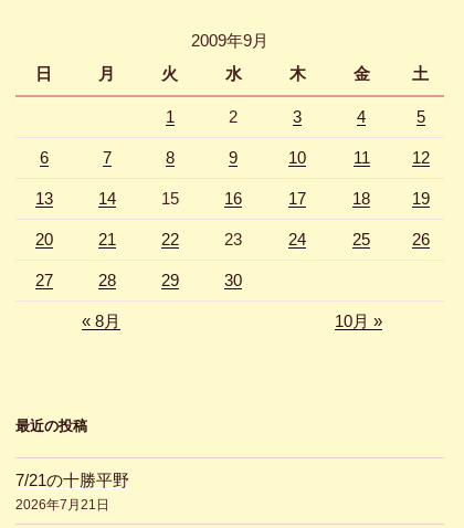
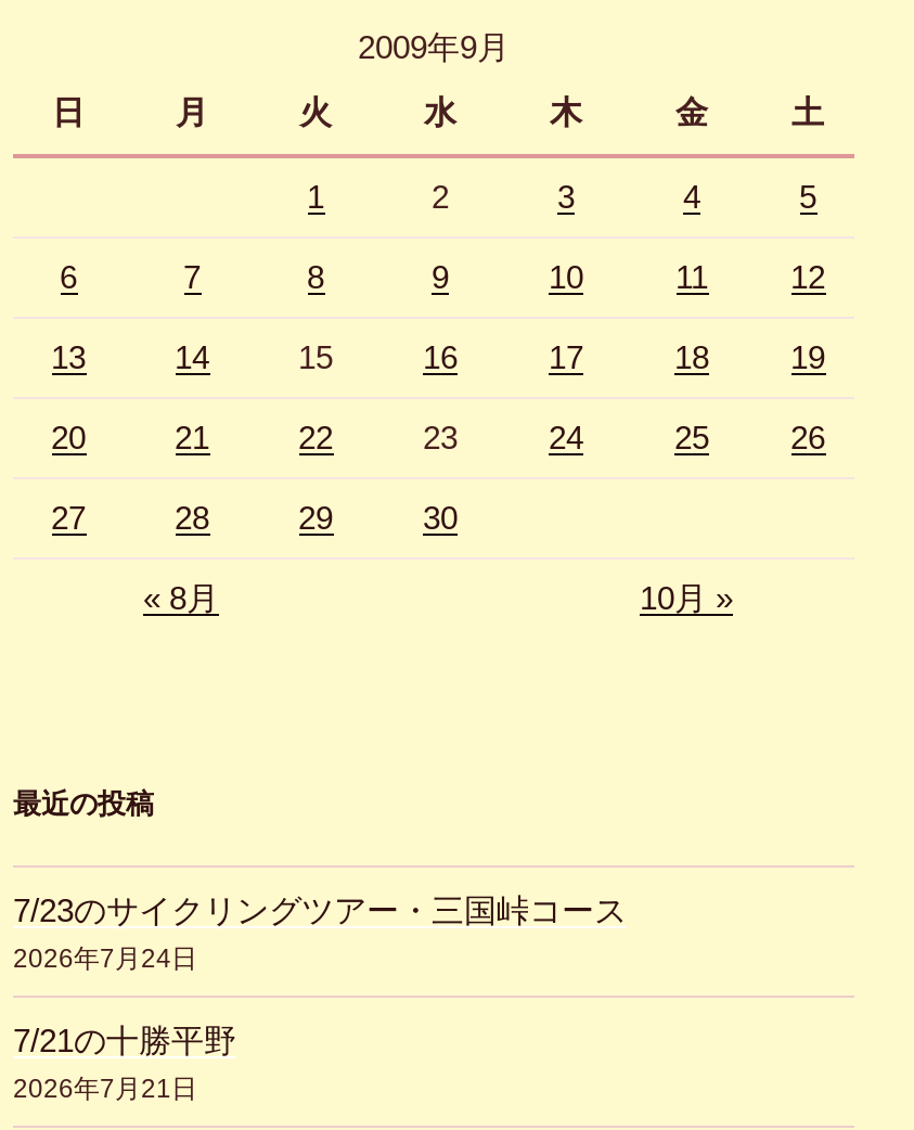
+ 7/23のサイクリングツアー・三国峠コース
+ 2026年7月24日
